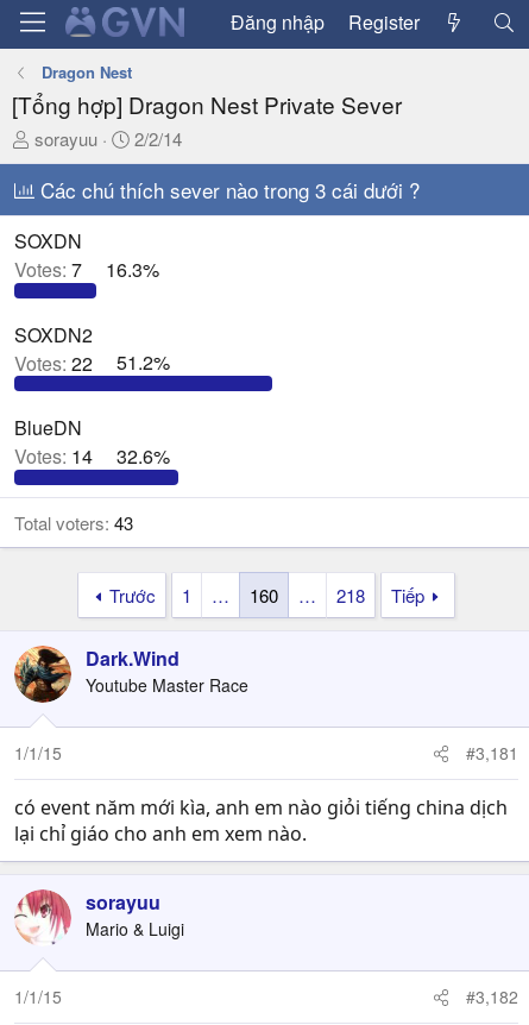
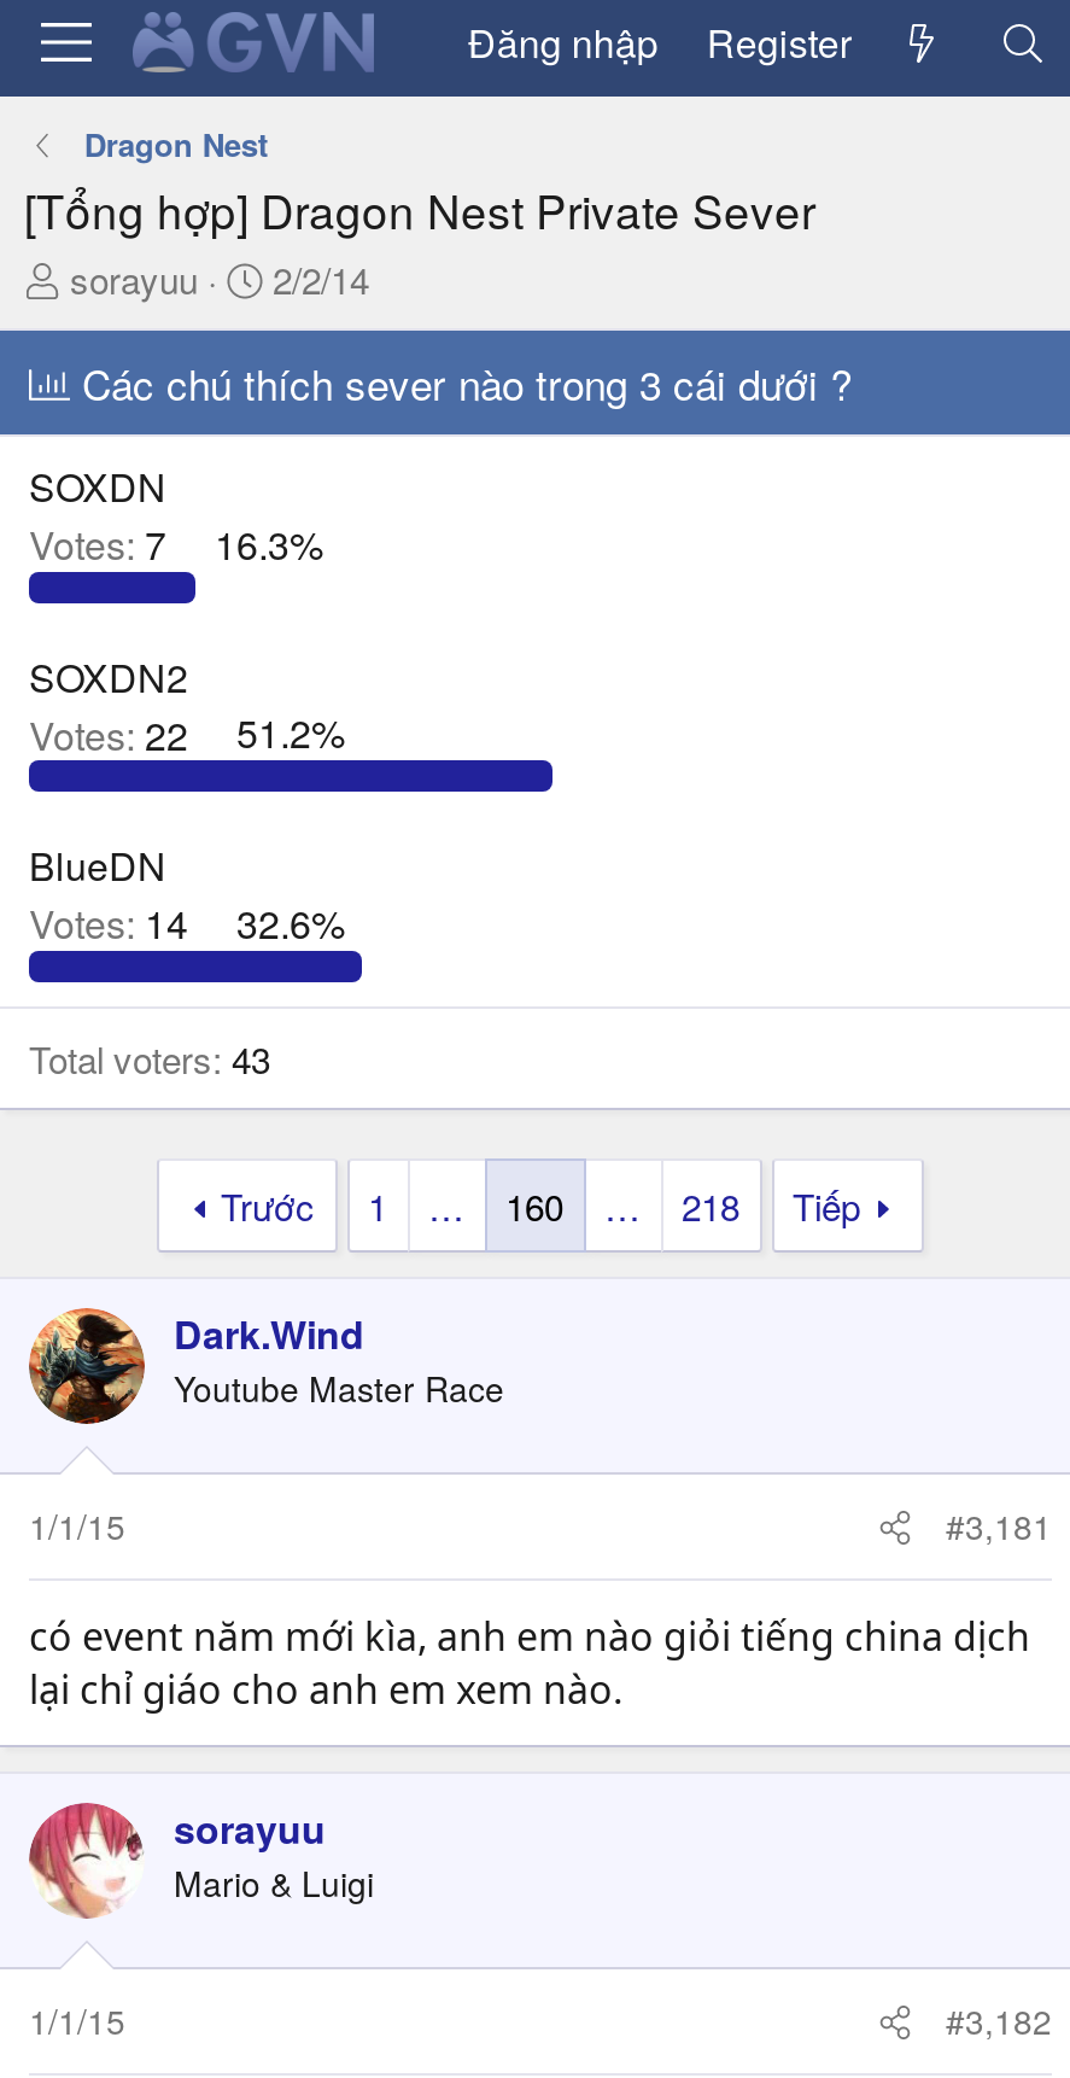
- [image]
+ [image]
